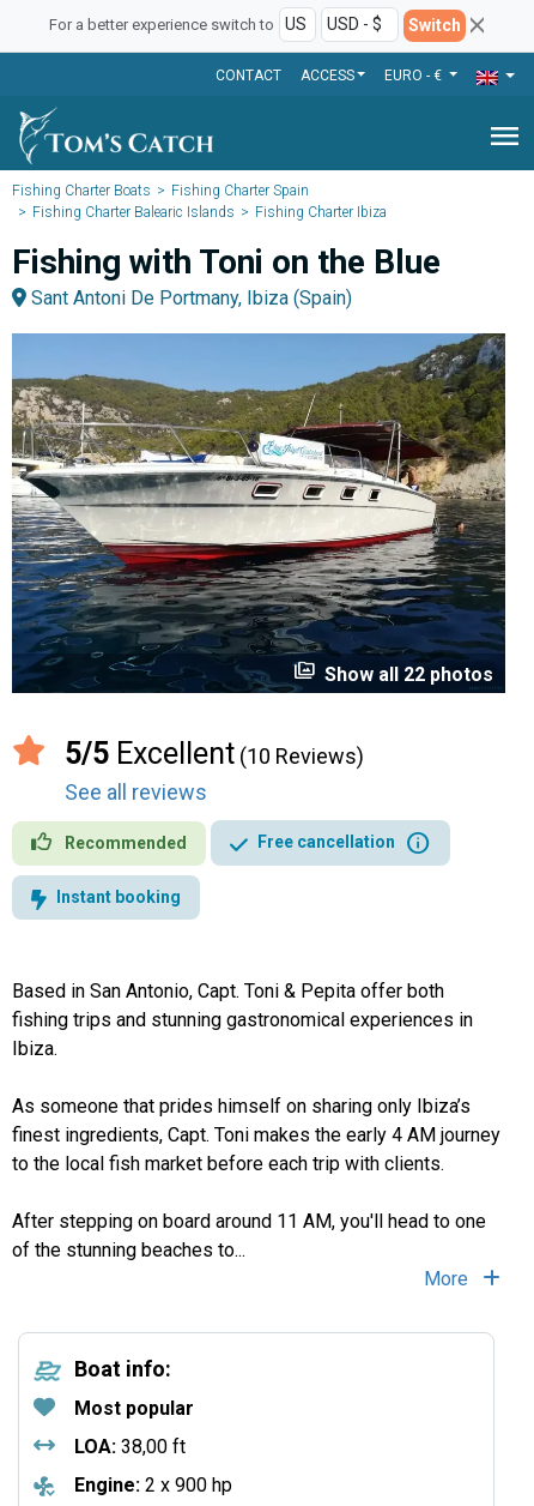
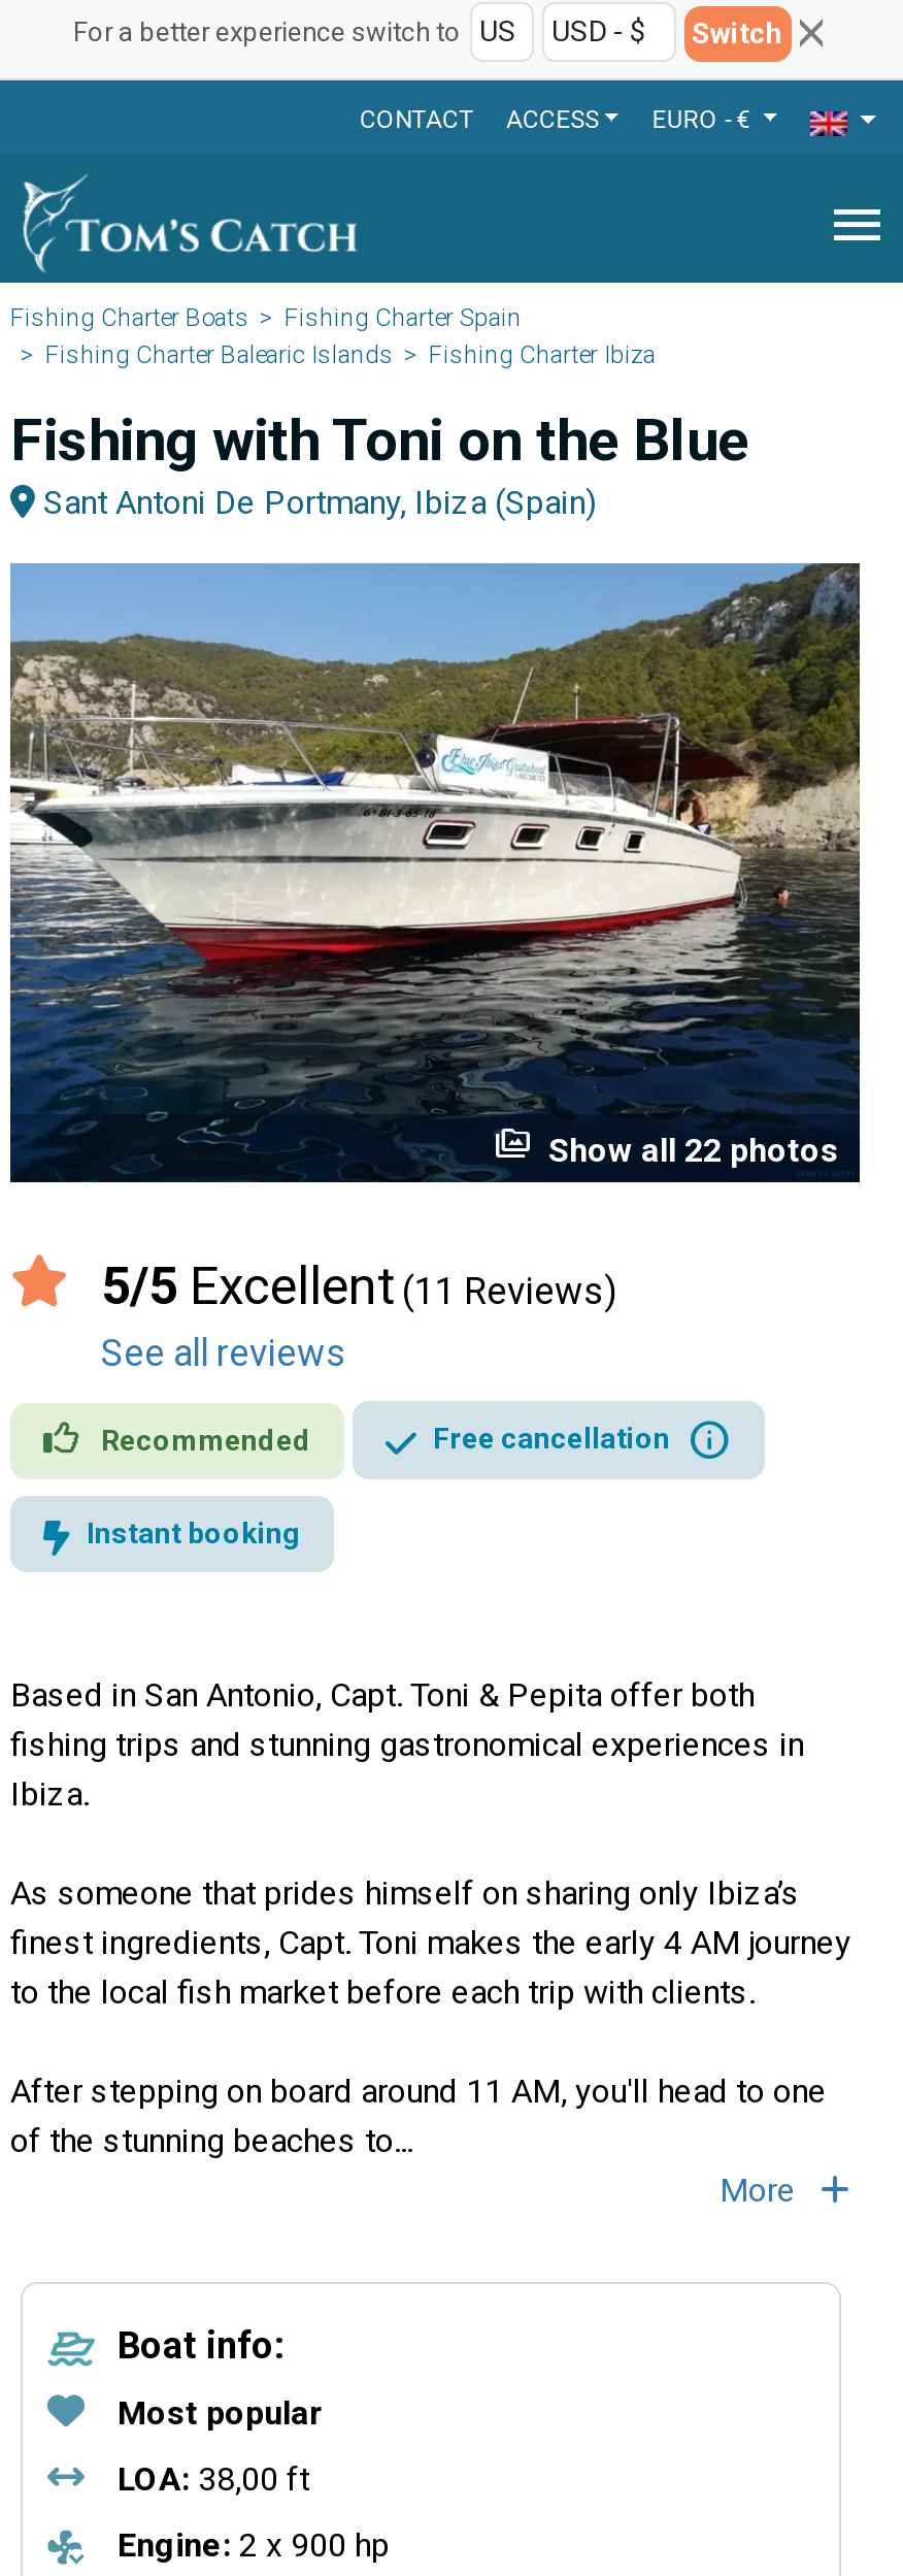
- 5/5 Excellent (10 Reviews)
+ 5/5 Excellent (11 Reviews)
